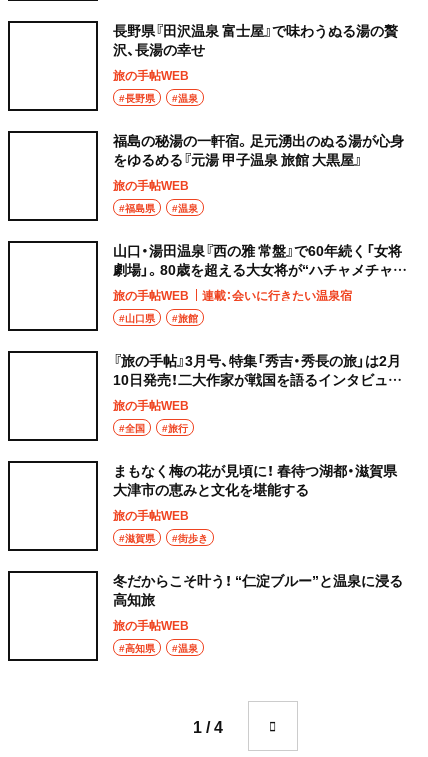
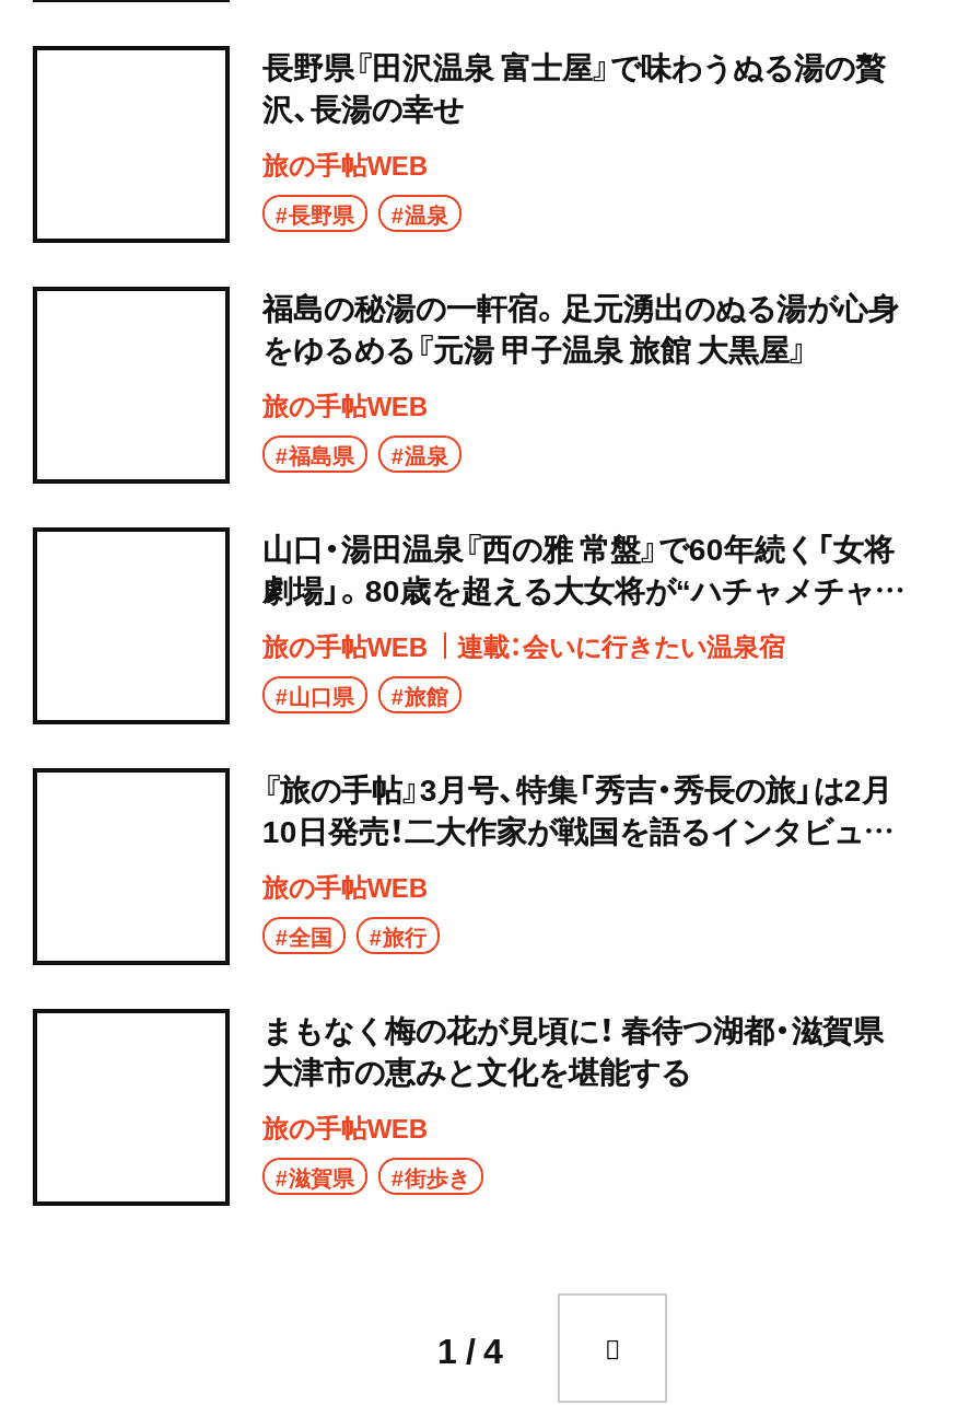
- 冬だからこそ叶う！ “仁淀ブルー”と温泉に浸る
- 高知旅
- 旅の手帖WEB
- #高知県
- #温泉
